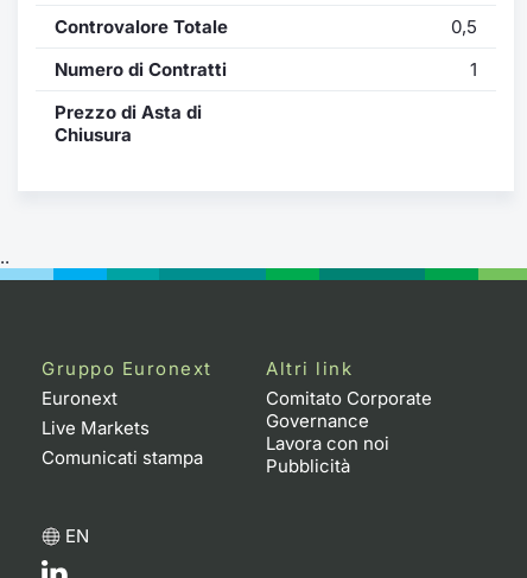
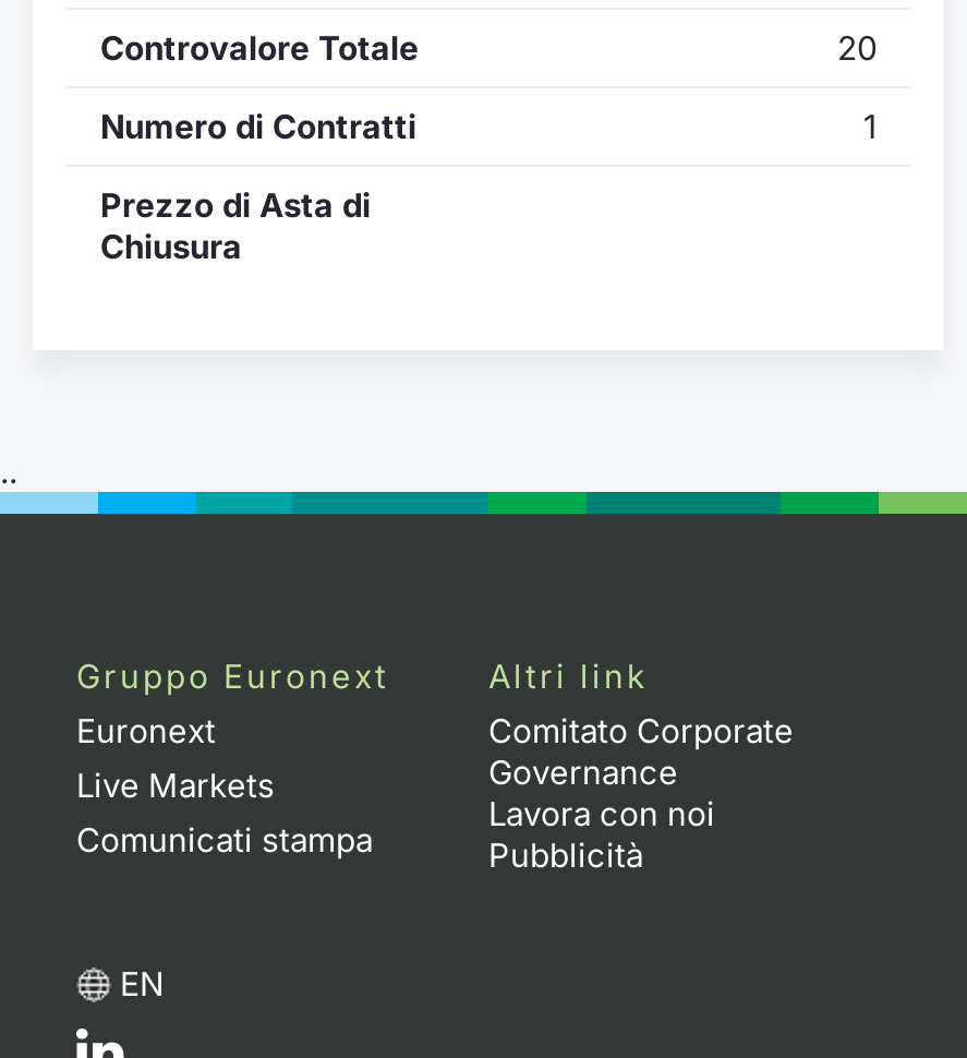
- 0,5
+ 20
